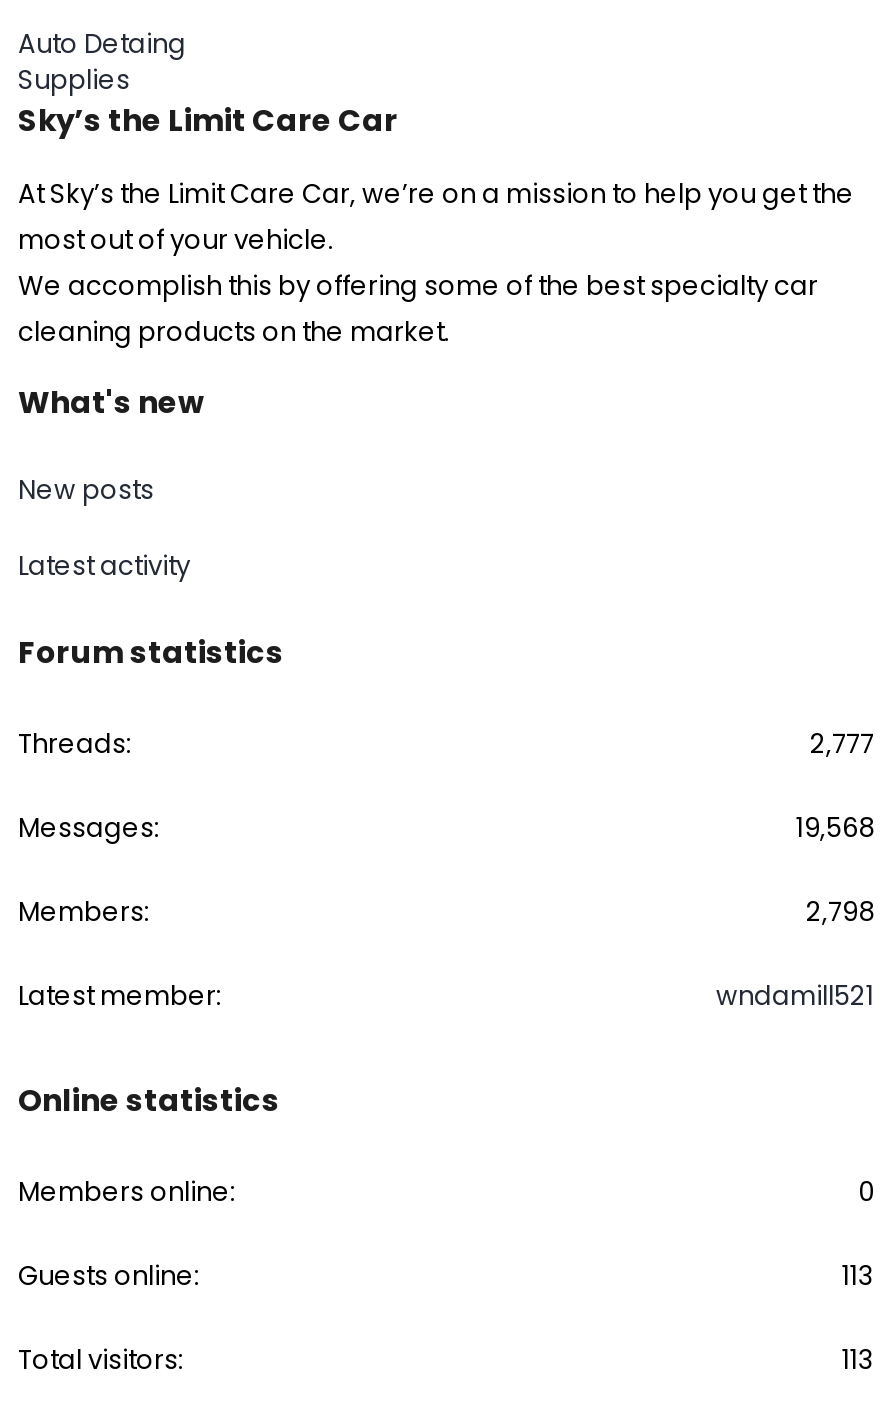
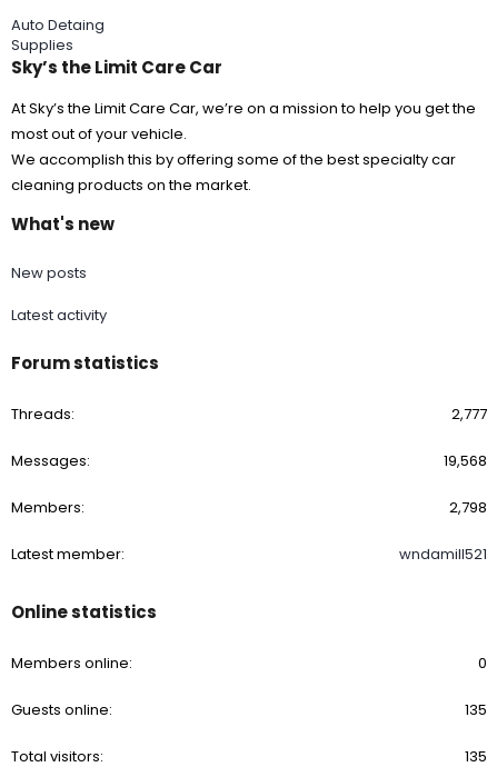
- 113
+ 135

- 113
+ 135
